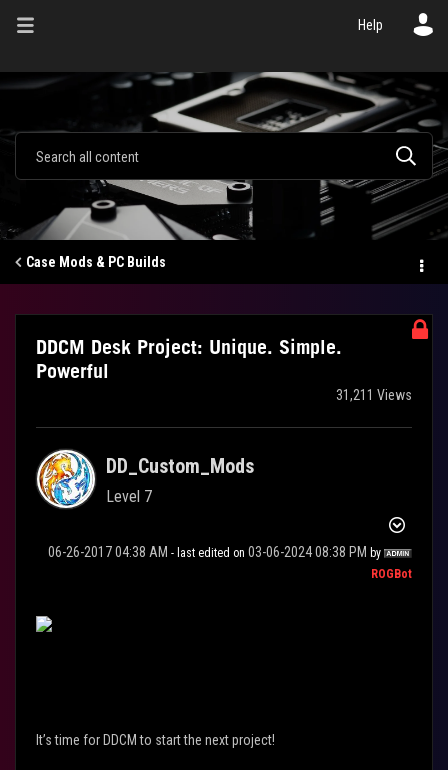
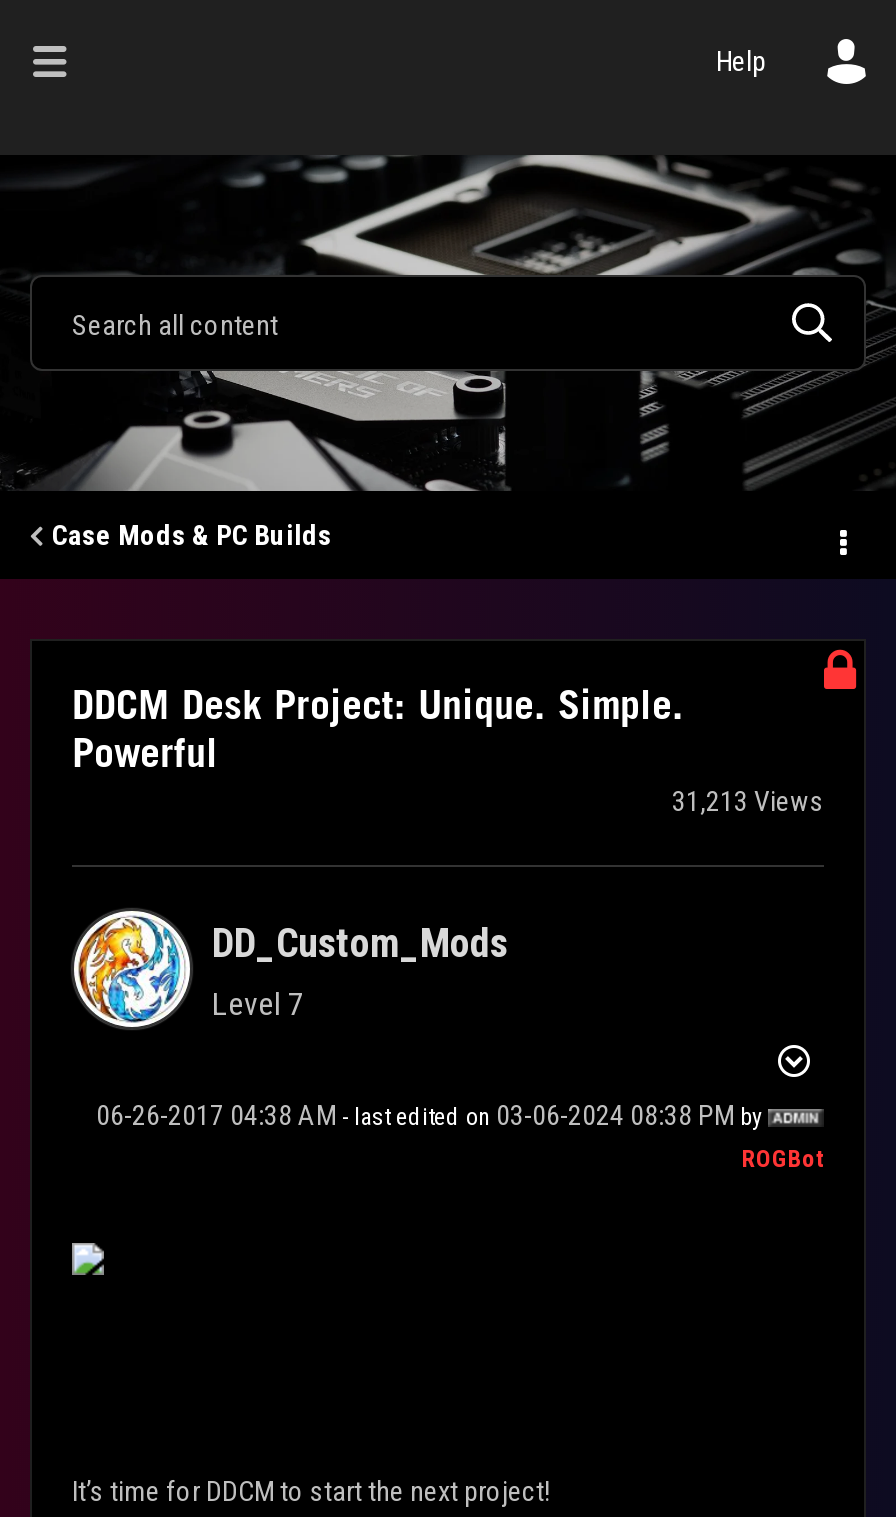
- 31,211 Views
+ 31,213 Views
